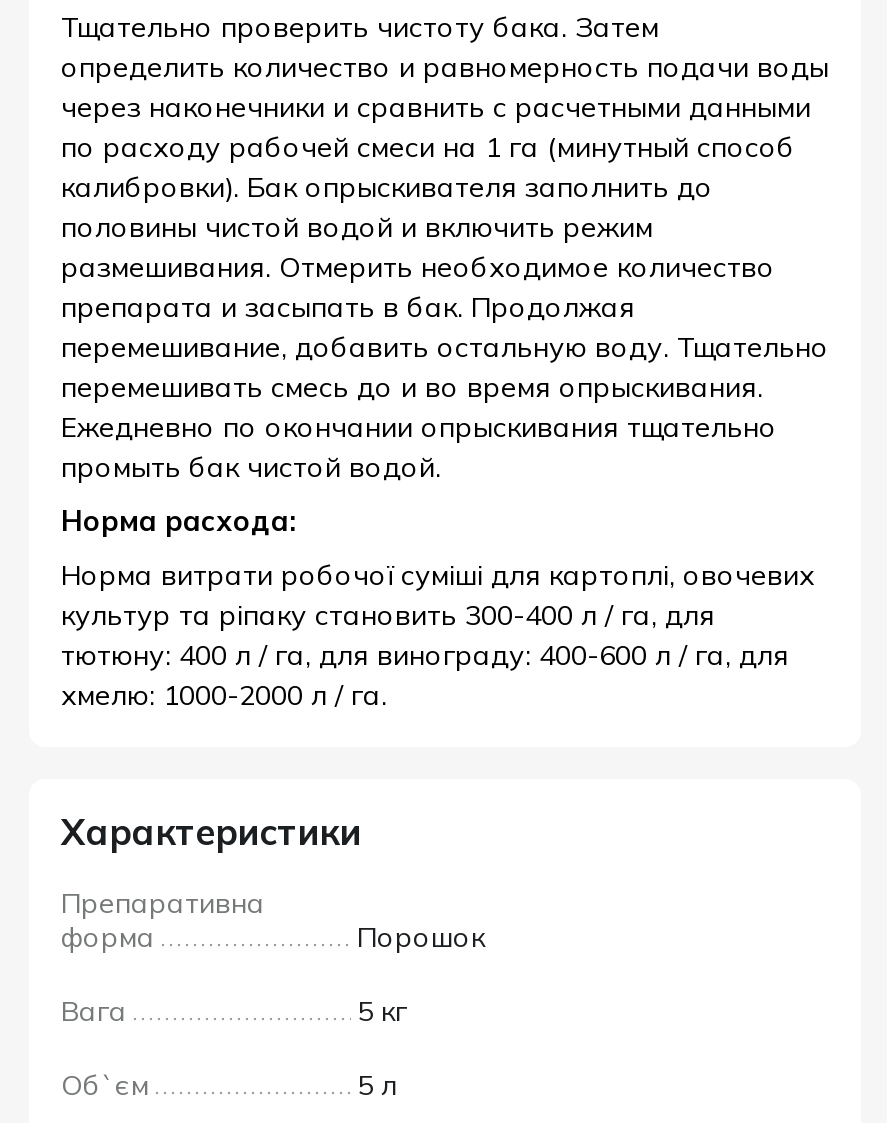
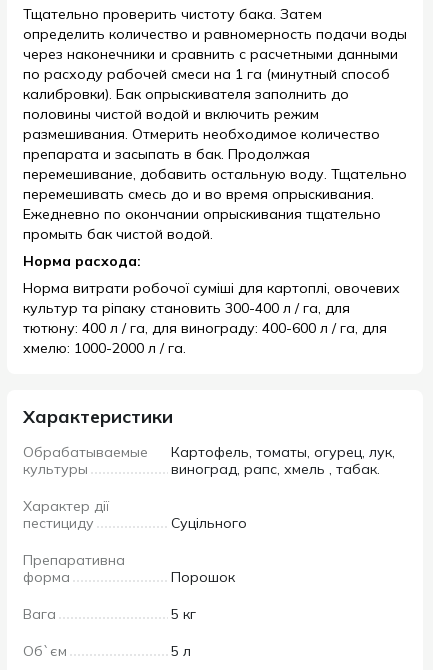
+ Обрабатываемые
+ культуры

+ Картофель, томаты, огурец, лук,
+ виноград, рапс, хмель , табак.
+ Характер дії
+ пестициду
+ Суцільного
